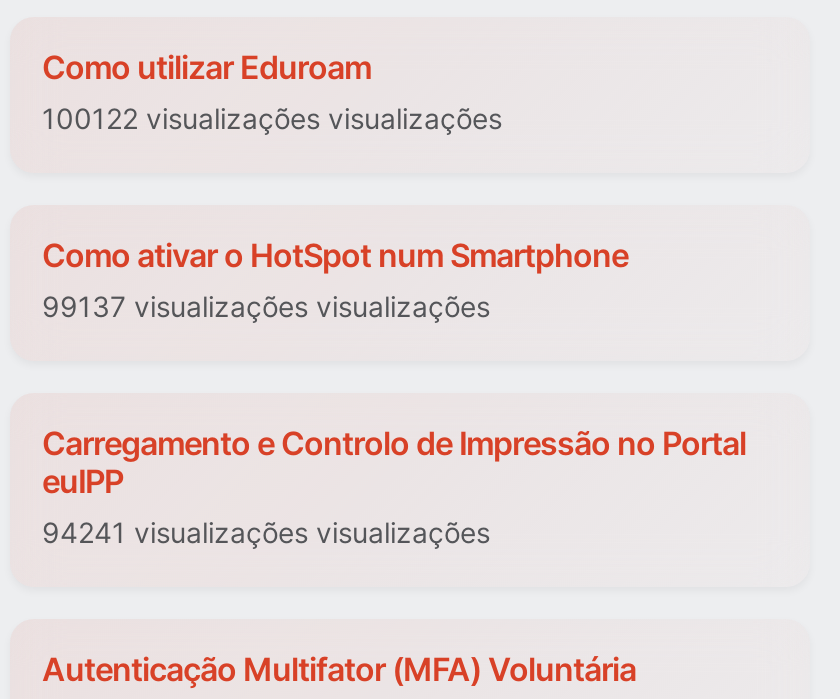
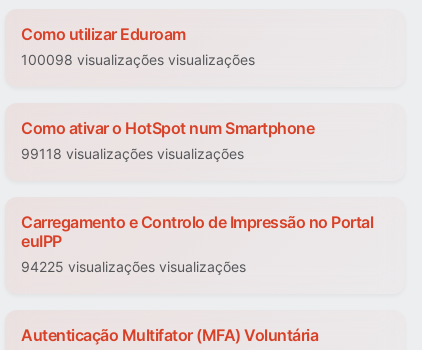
- 100122 visualizações visualizações
+ 100098 visualizações visualizações

- 99137 visualizações visualizações
+ 99118 visualizações visualizações

- 94241 visualizações visualizações
+ 94225 visualizações visualizações
